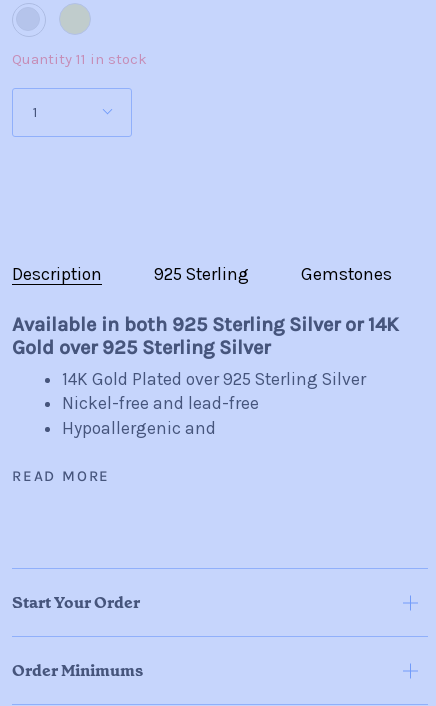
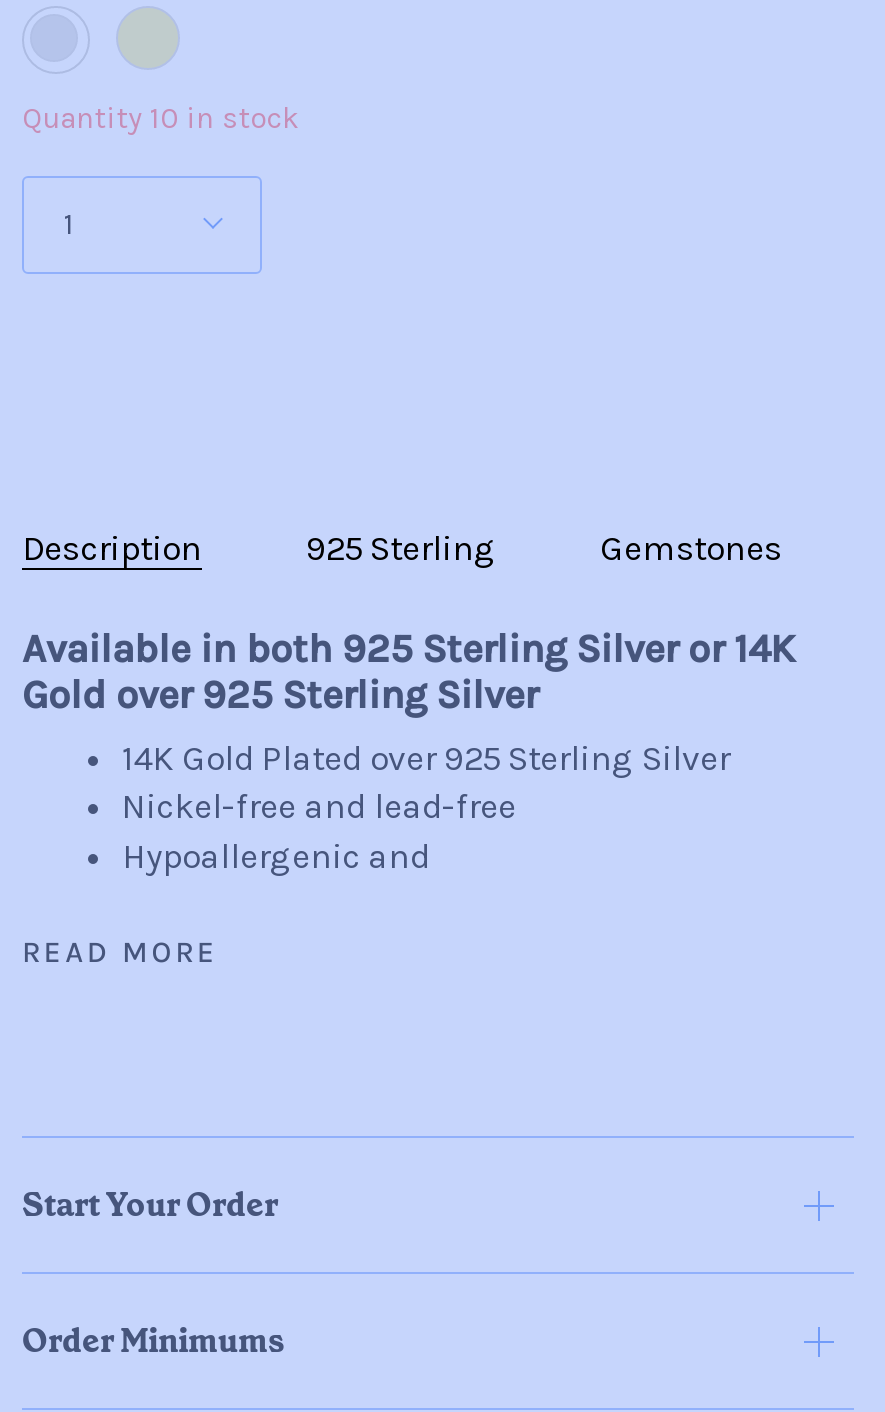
- Quantity 11 in stock
+ Quantity 10 in stock
